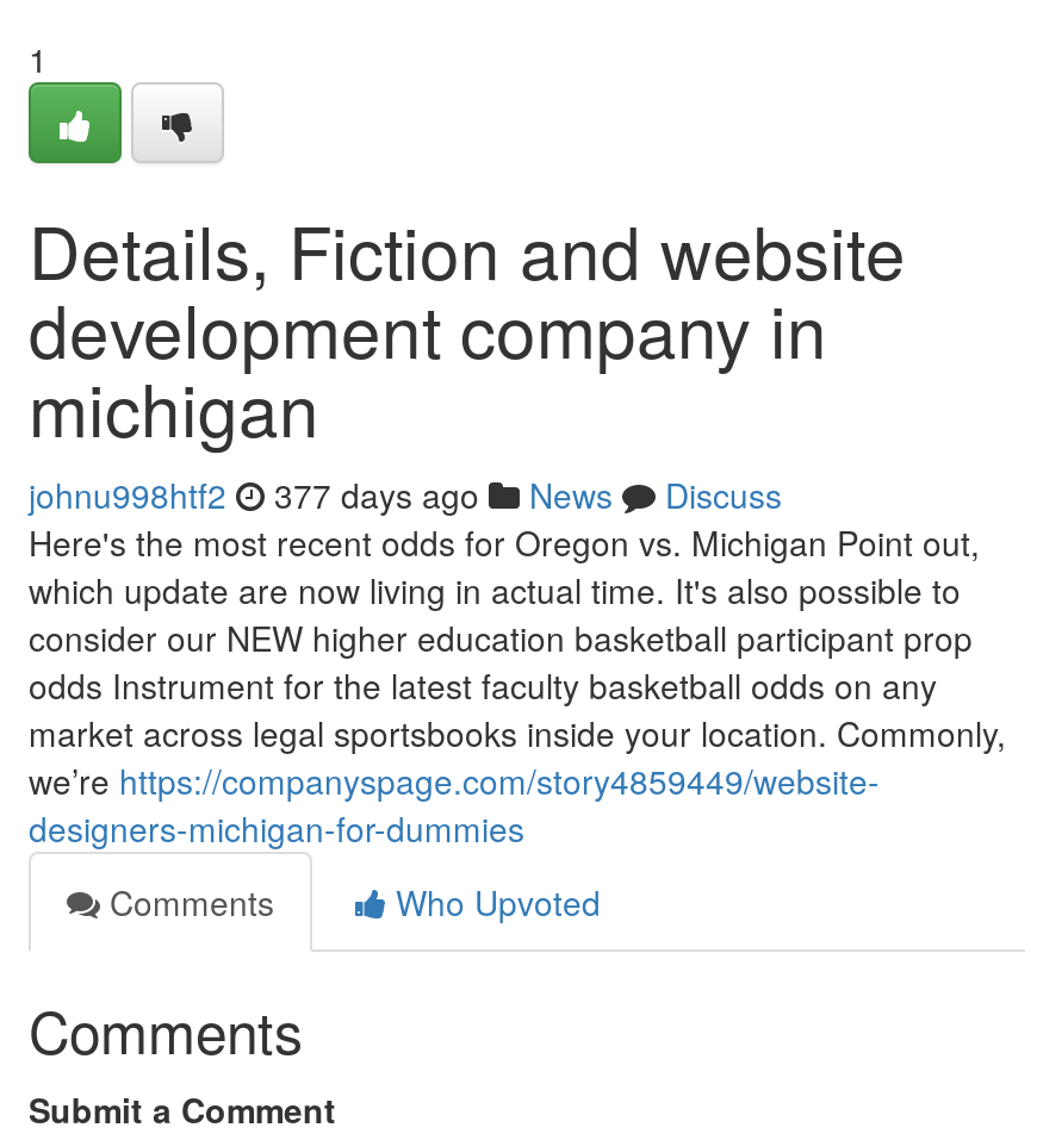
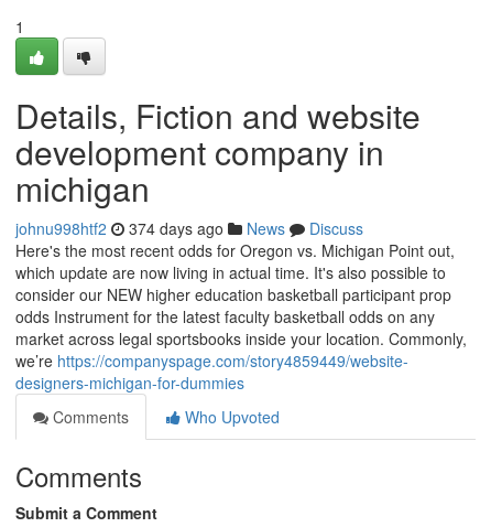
- johnu998htf2 377 days ago News Discuss
+ johnu998htf2 374 days ago News Discuss
